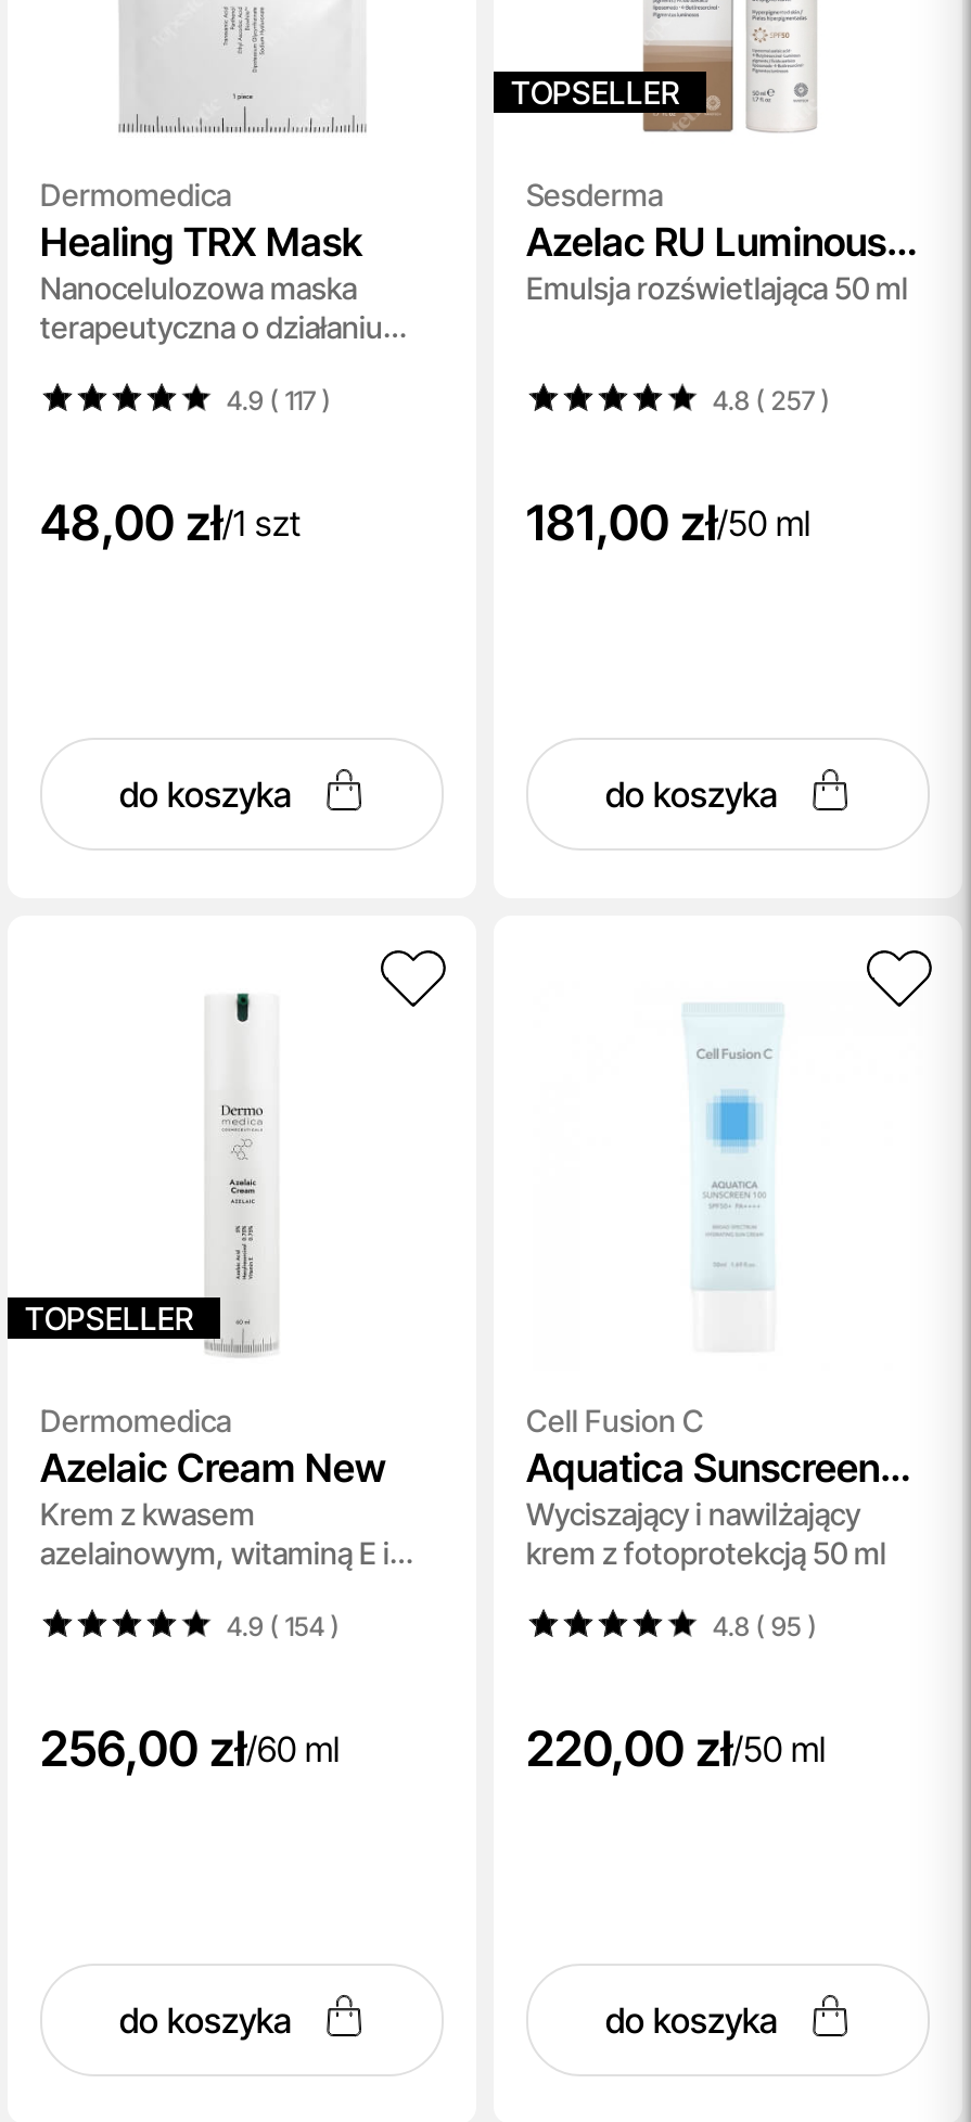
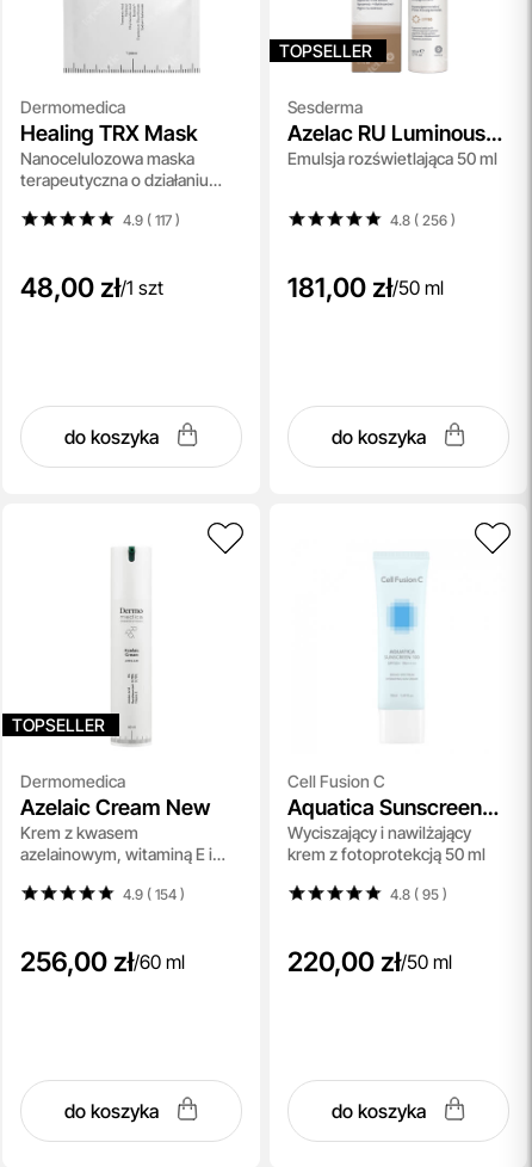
- 4.8 ( 257)
+ 4.8 ( 256)
